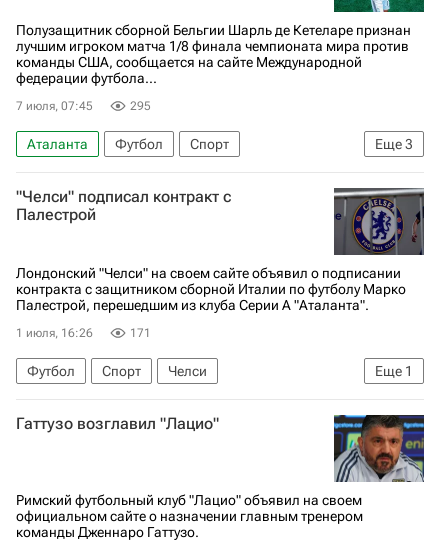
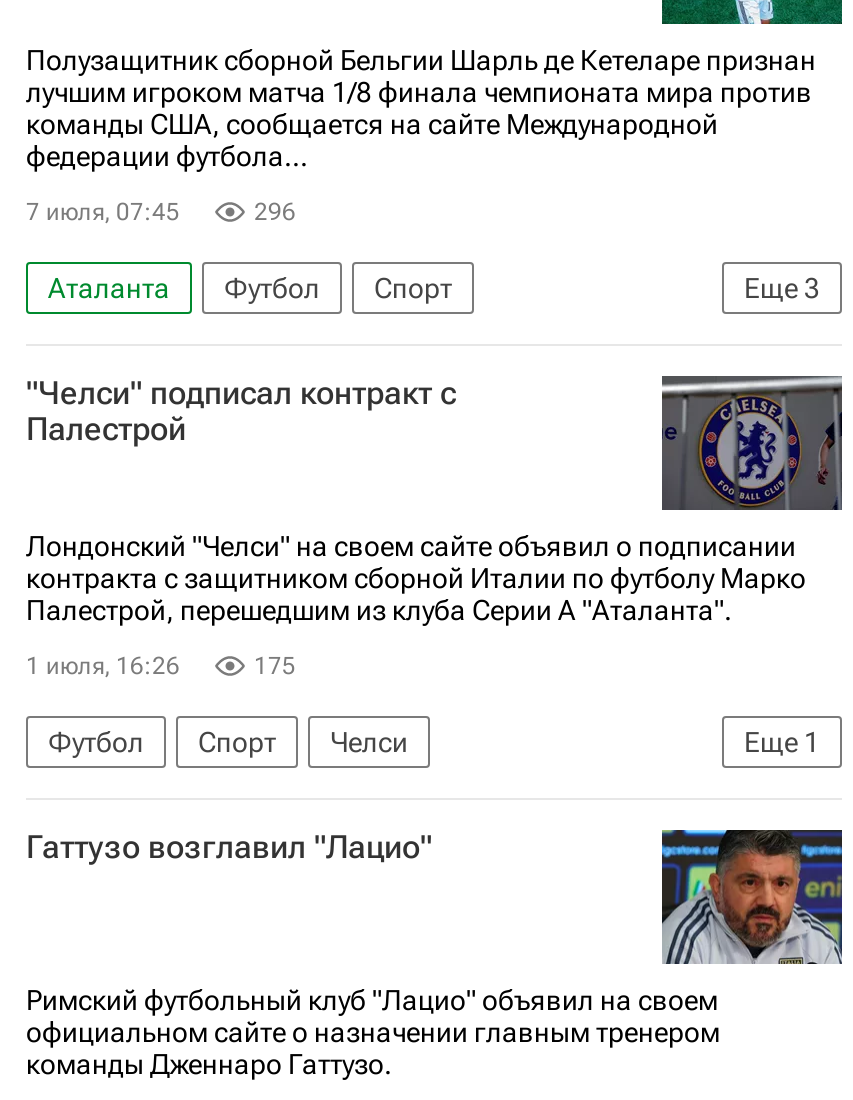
- 295
+ 296

- 171
+ 175
